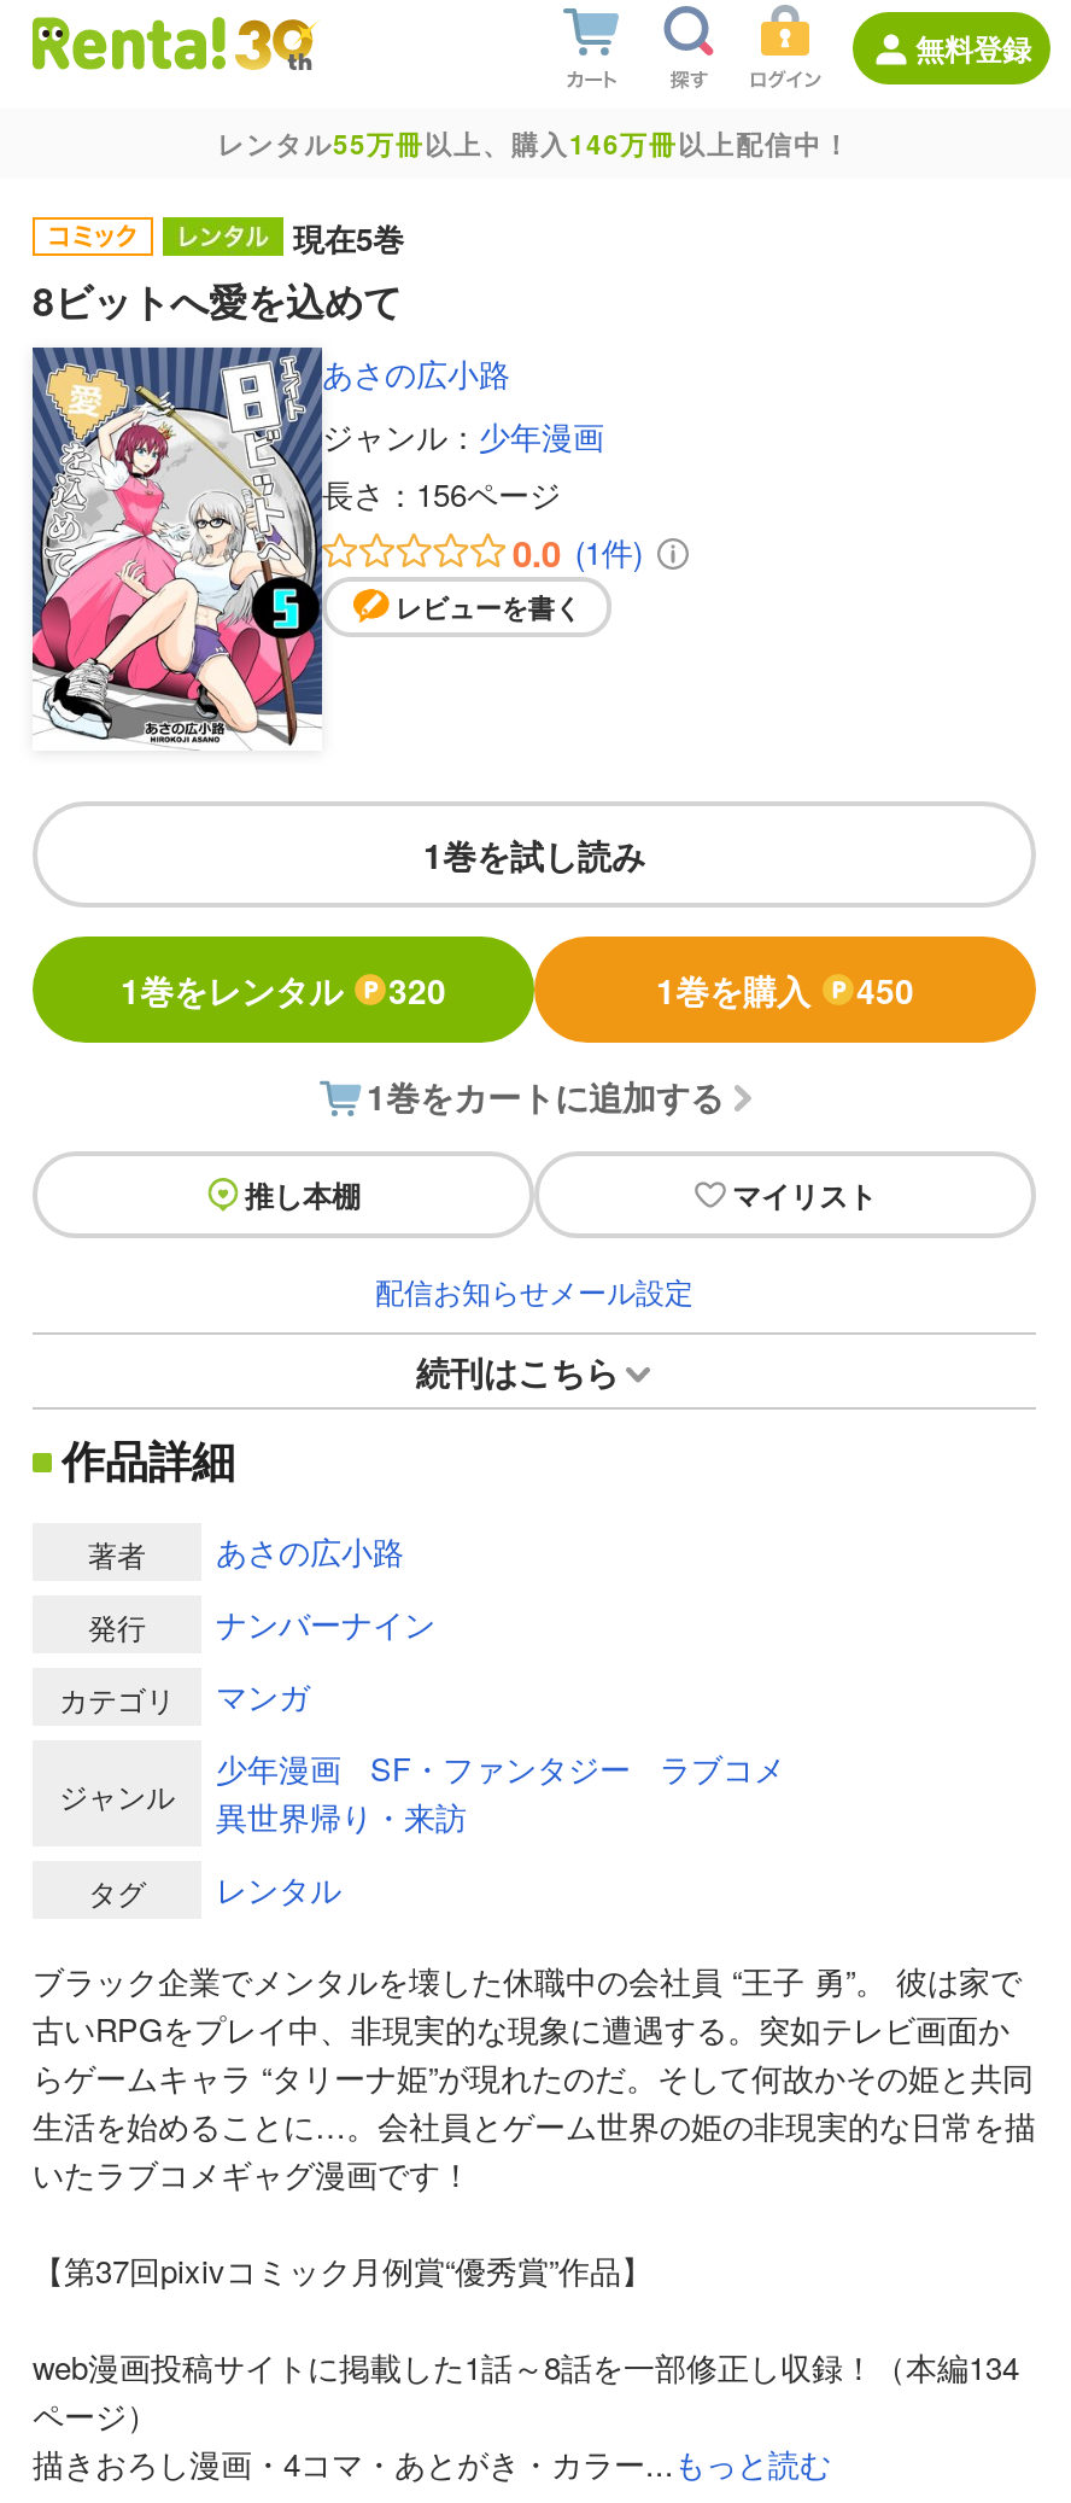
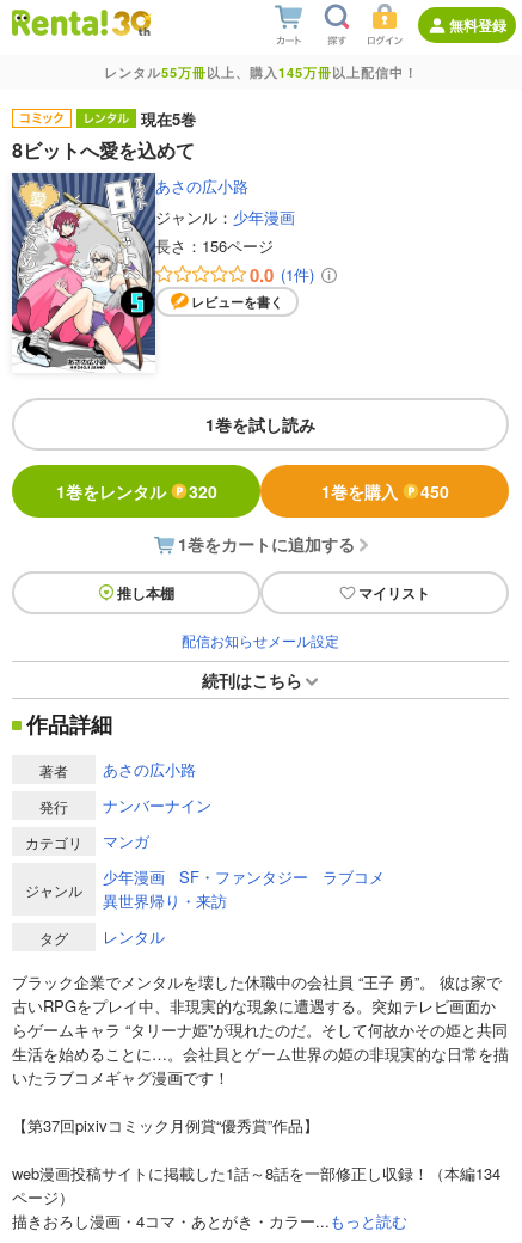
- レンタル55万冊以上、購入146万冊以上配信中！
+ レンタル55万冊以上、購入145万冊以上配信中！
